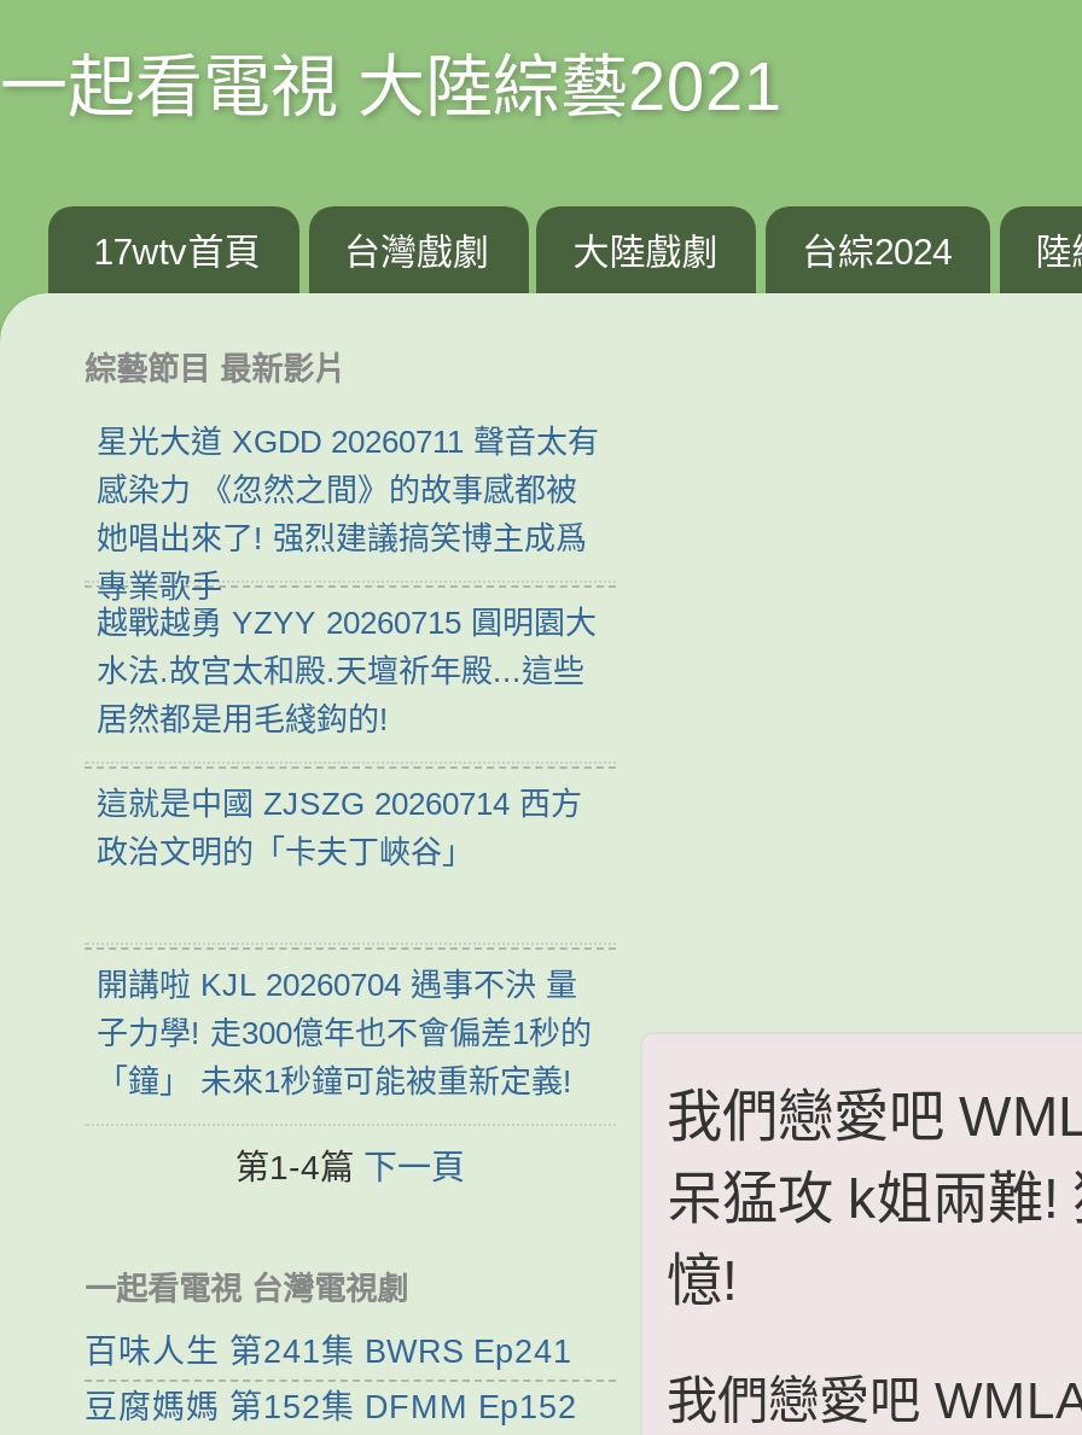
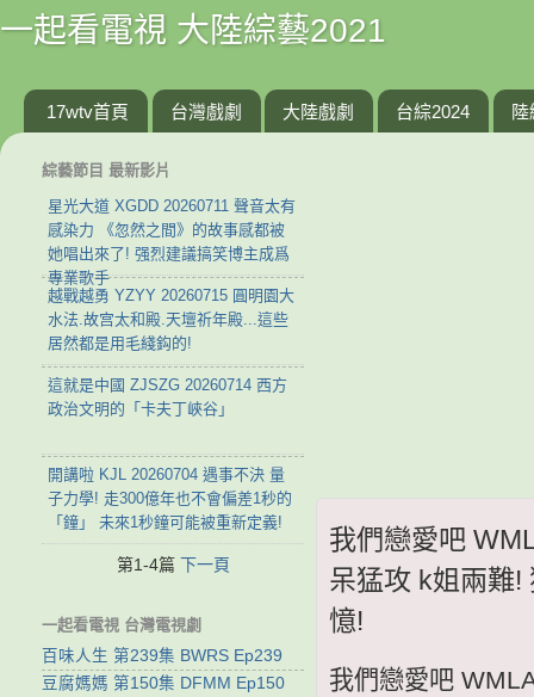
- 百味人生 第241集 BWRS Ep241
+ 百味人生 第239集 BWRS Ep239

- 豆腐媽媽 第152集 DFMM Ep152
+ 豆腐媽媽 第150集 DFMM Ep150
